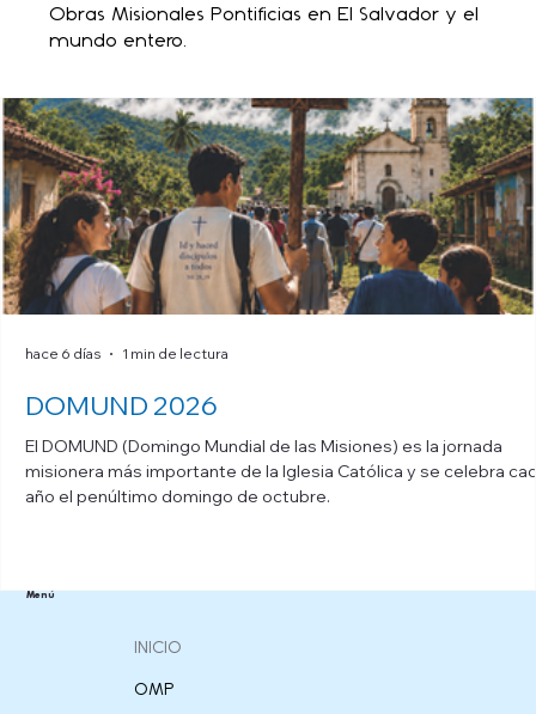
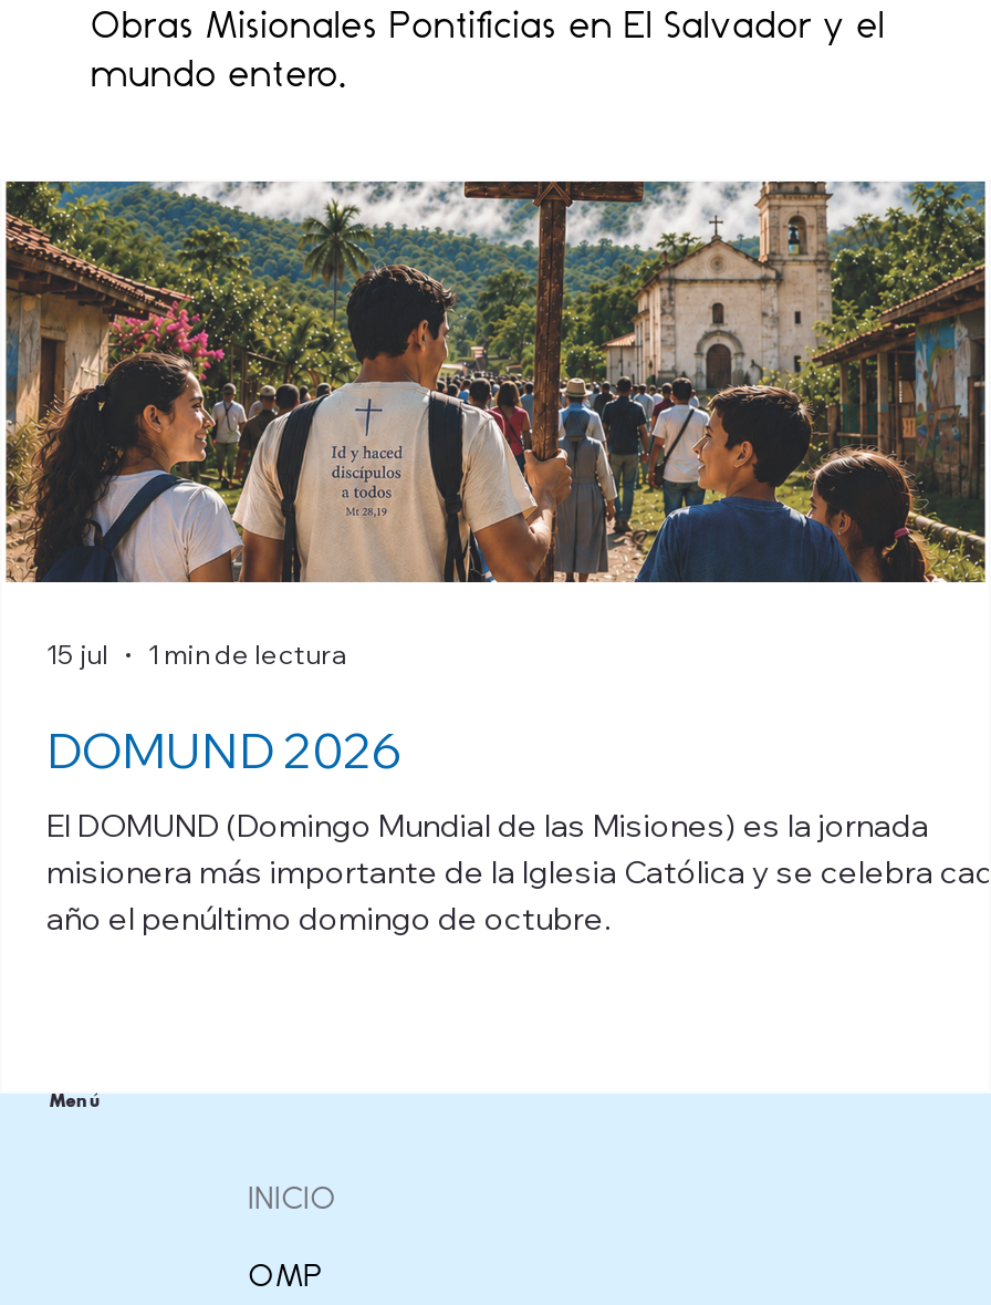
- hace 6 días 1 min de lectura
+ 15 jul 1 min de lectura
